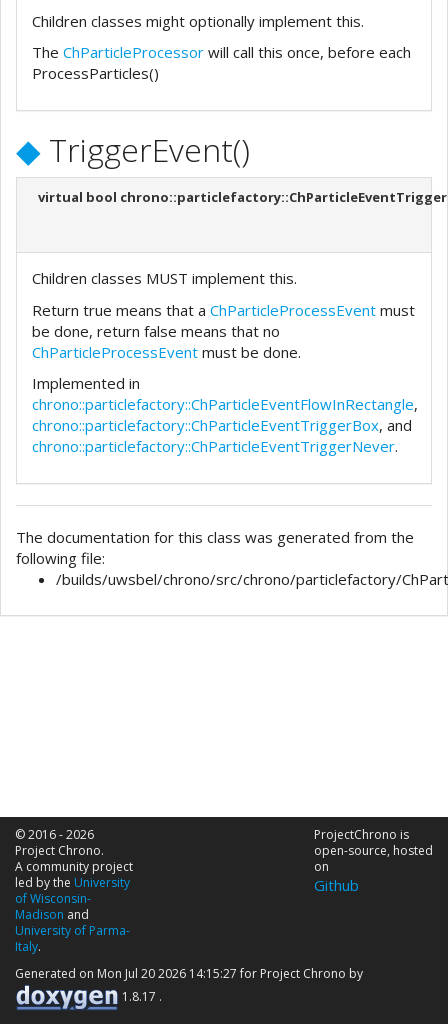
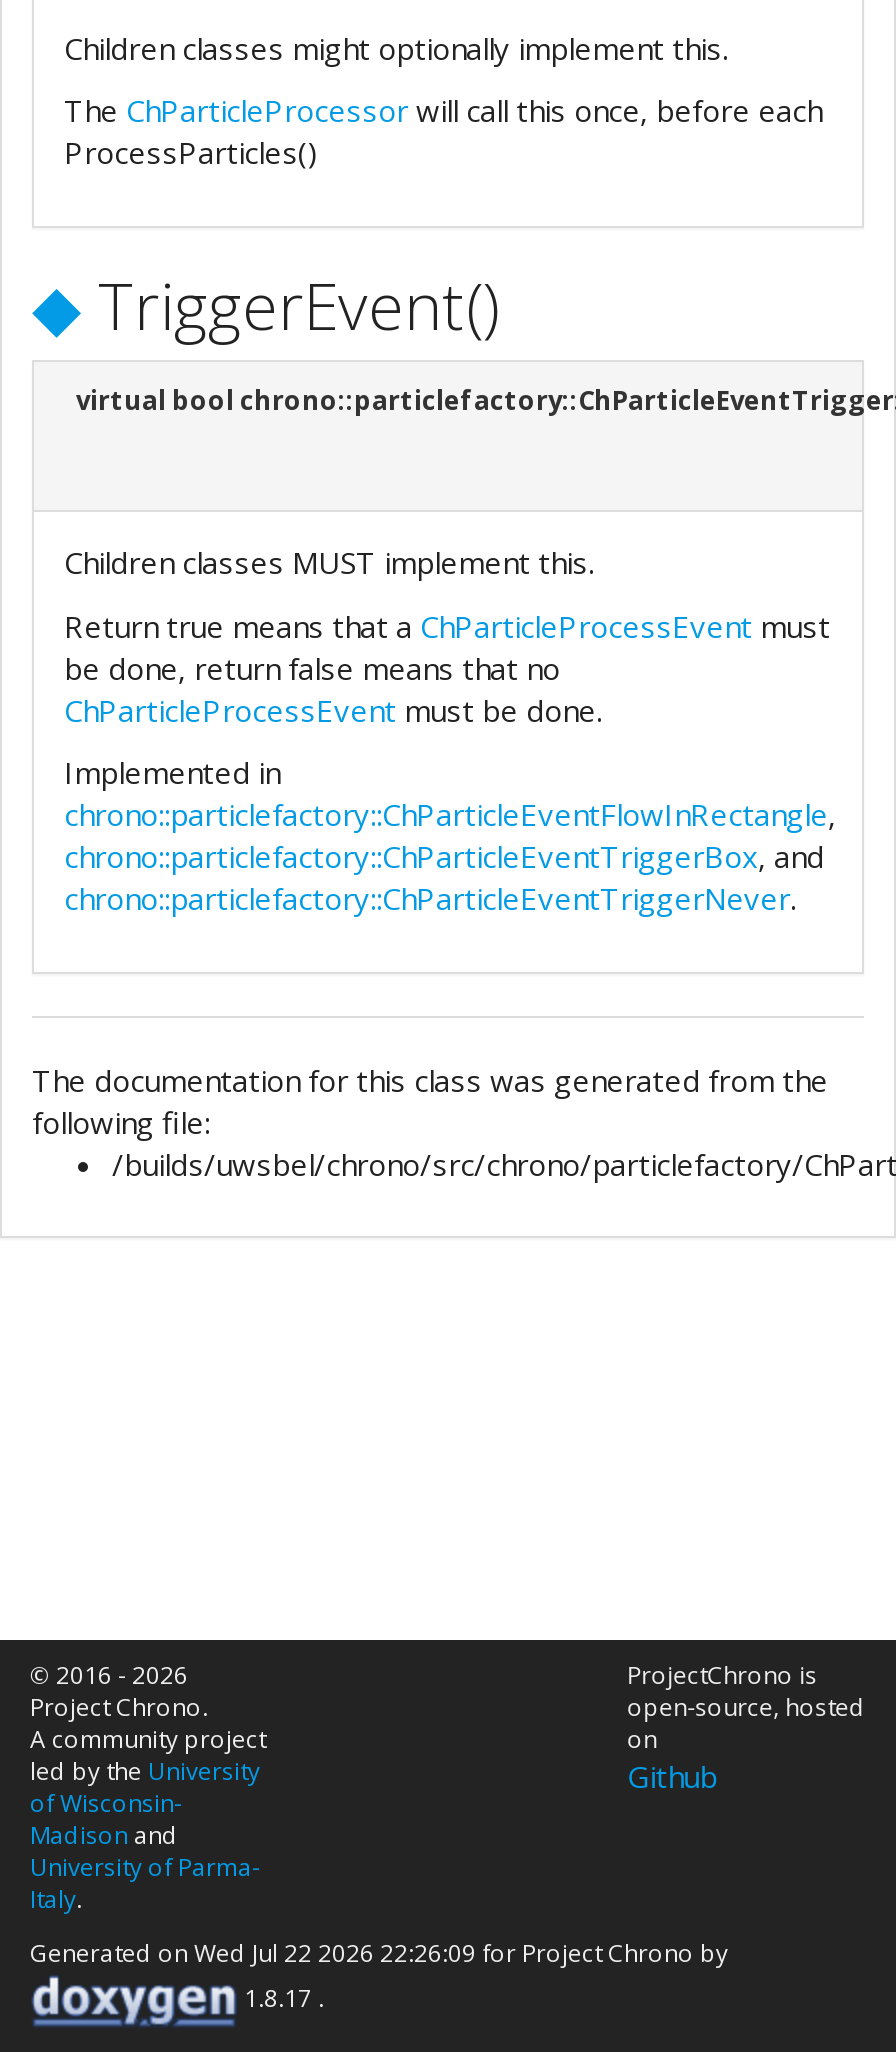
- Generated on Mon Jul 20 2026 14:15:27 for Project Chrono by
+ Generated on Wed Jul 22 2026 22:26:09 for Project Chrono by
